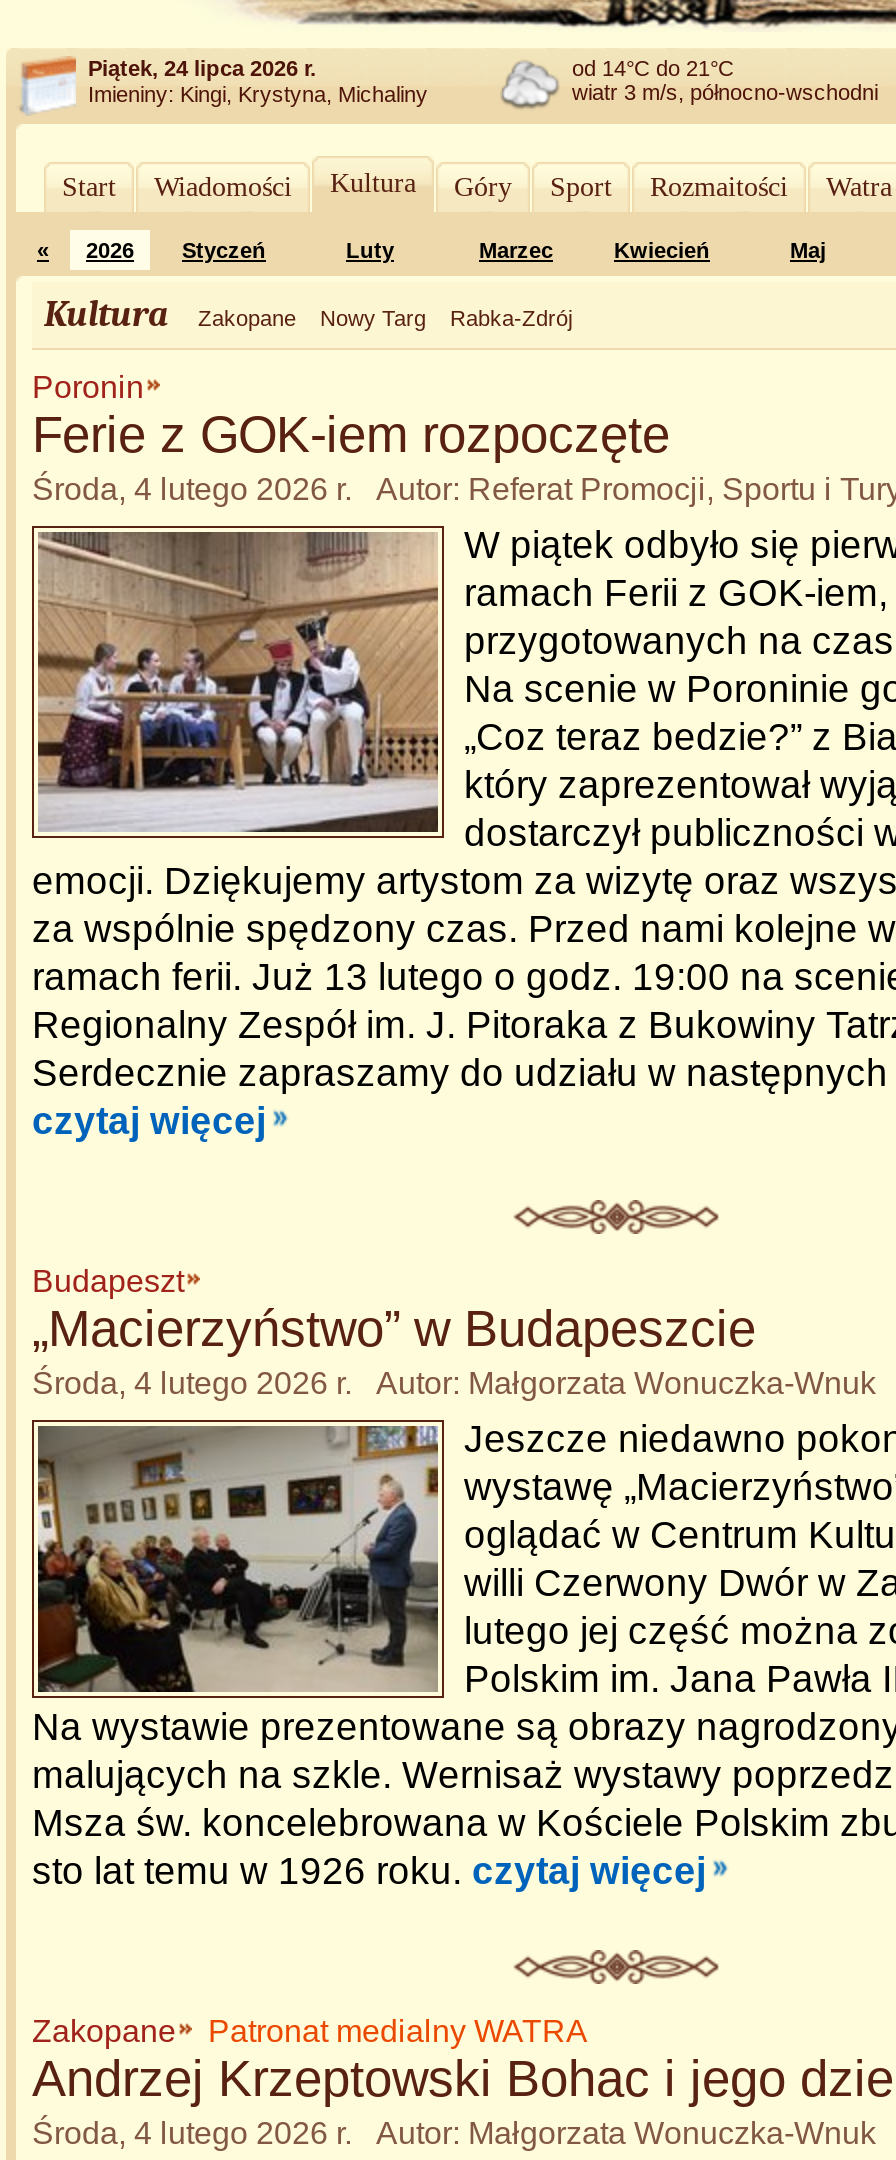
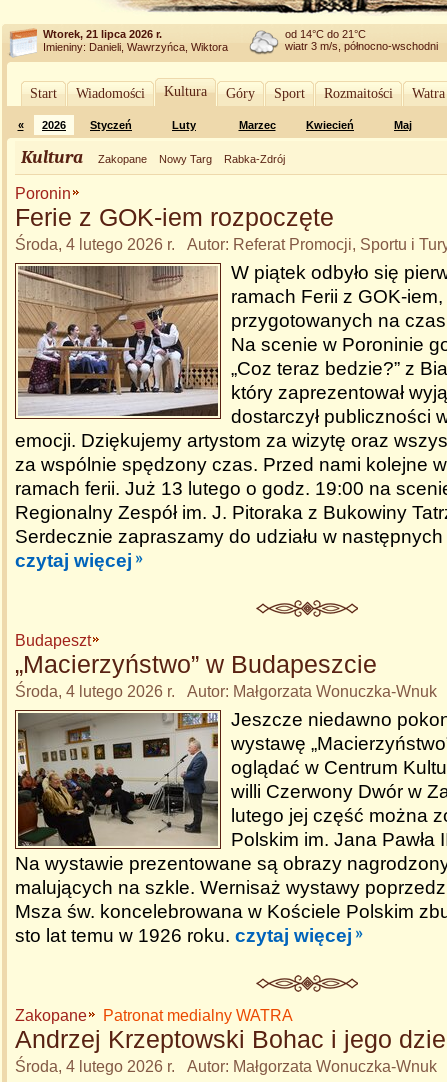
- Piątek, 24 lipca 2026 r.
+ Wtorek, 21 lipca 2026 r.

- Imieniny: Kingi, Krystyna, Michaliny
+ Imieniny: Danieli, Wawrzyńca, Wiktora
